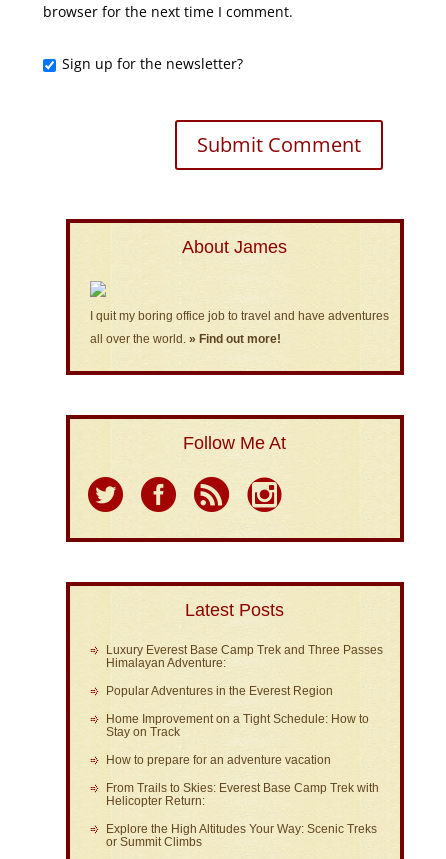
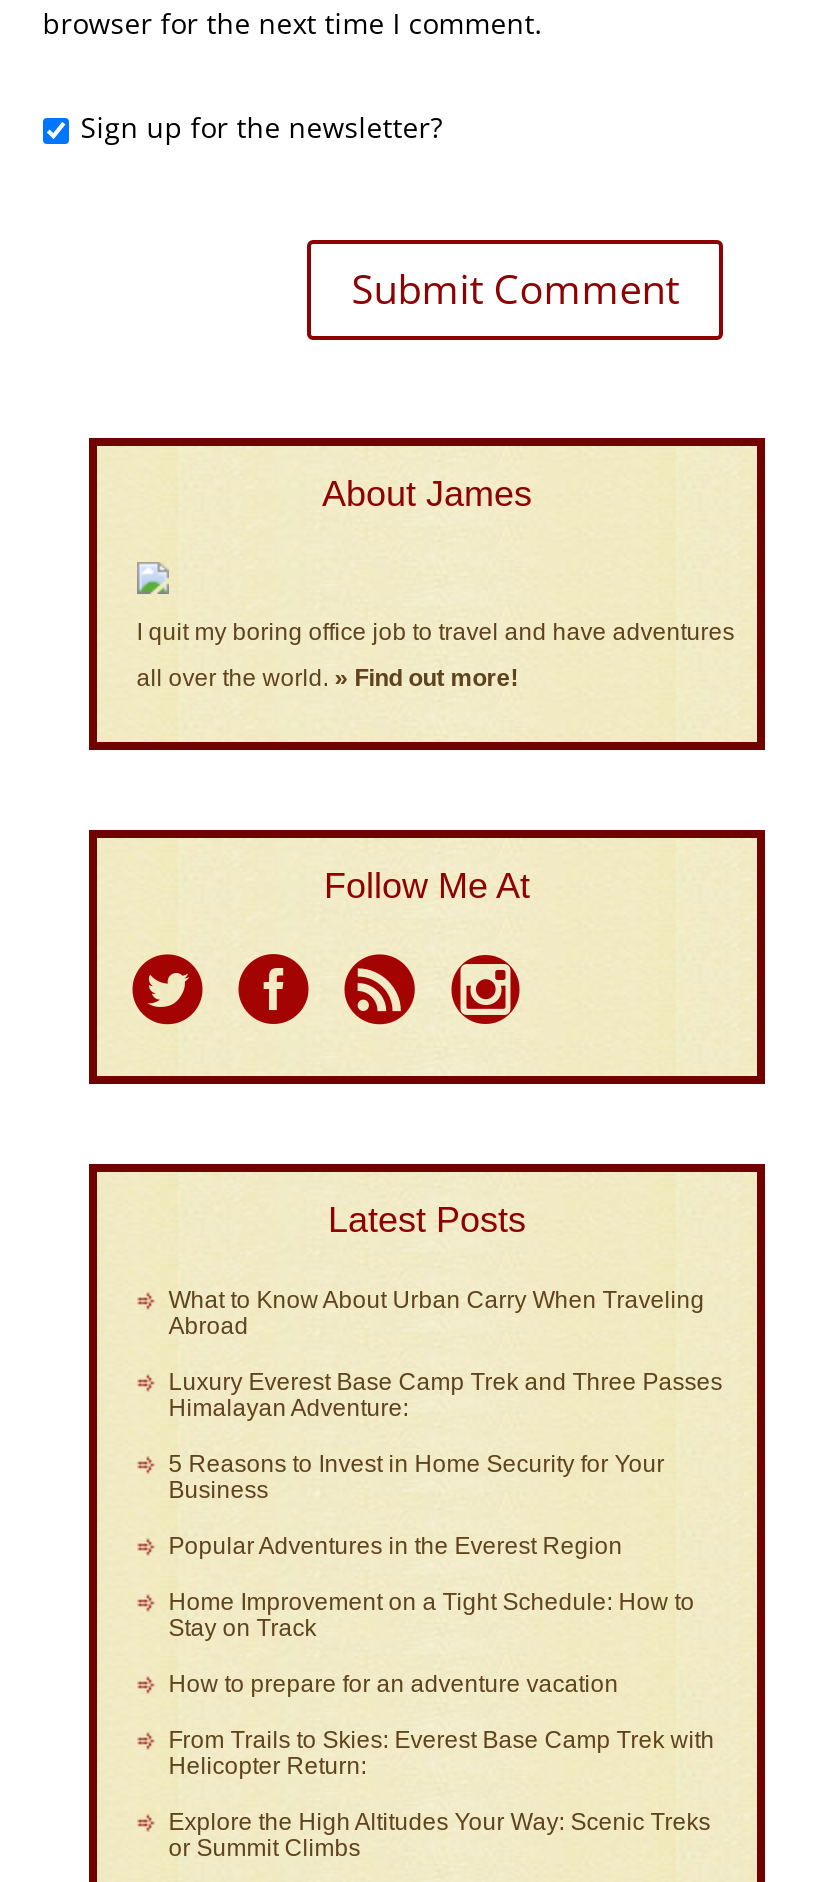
+ What to Know About Urban Carry When Traveling
+ Abroad

+ 5 Reasons to Invest in Home Security for Your
+ Business
